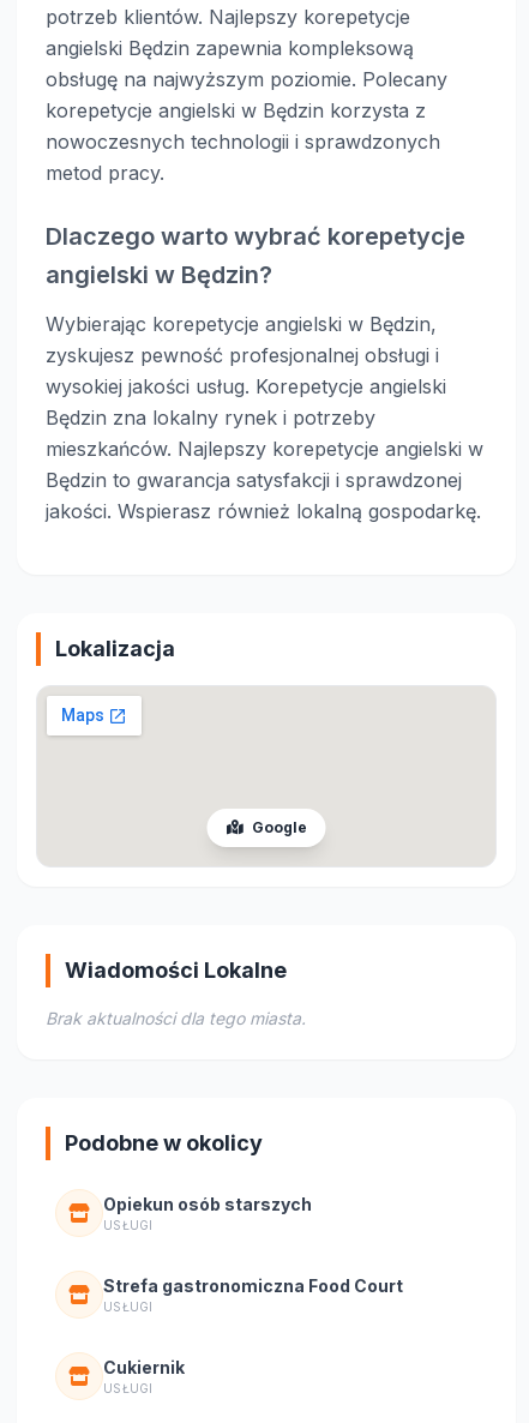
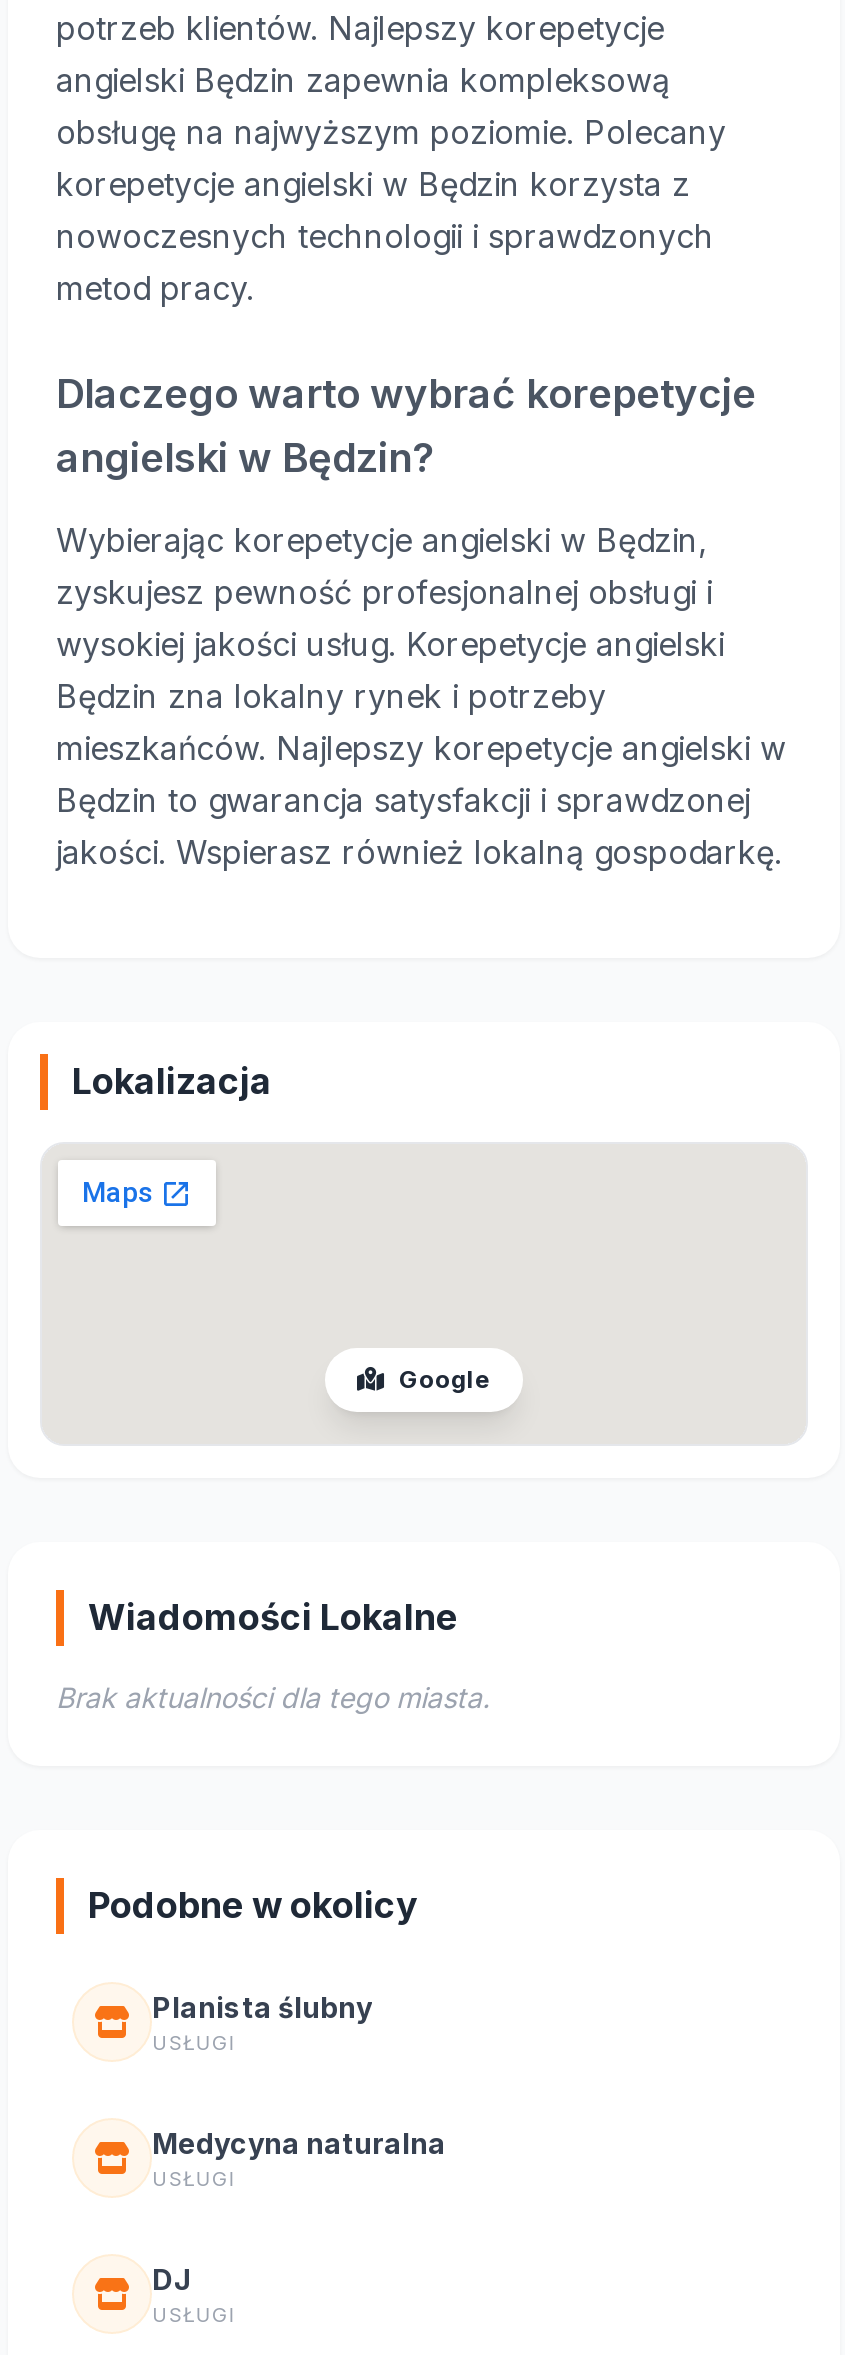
- Opiekun osób starszych
+ Planista ślubny

- Strefa gastronomiczna Food Court
+ Medycyna naturalna

- Cukiernik
+ DJ
